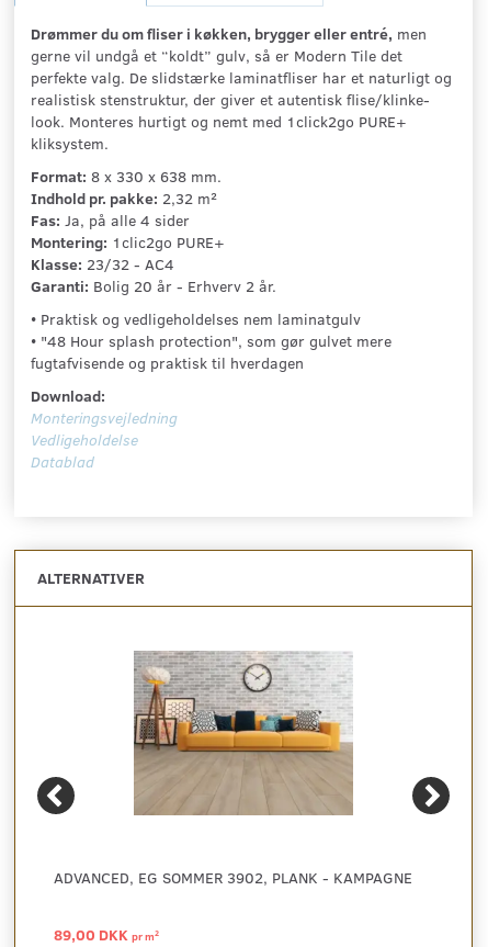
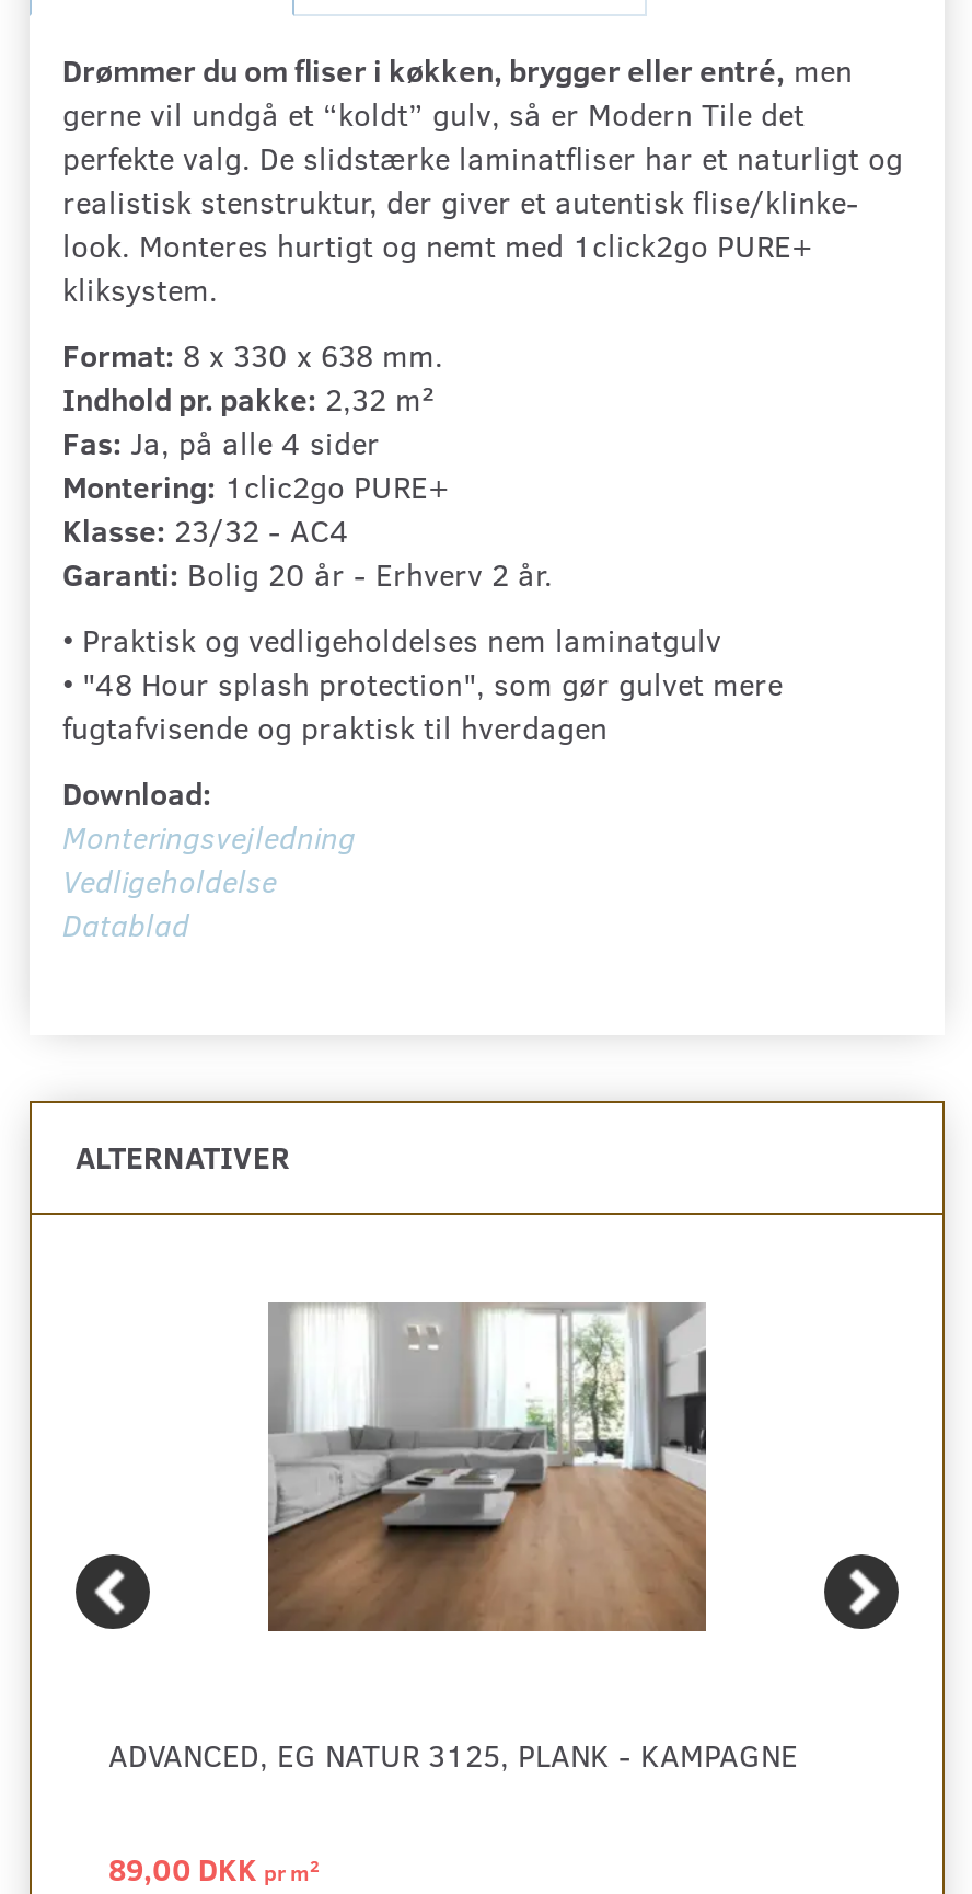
- [image]
+ [image]

- ADVANCED, EG SOMMER 3902, PLANK - KAMPAGNE
+ ADVANCED, EG NATUR 3125, PLANK - KAMPAGNE
